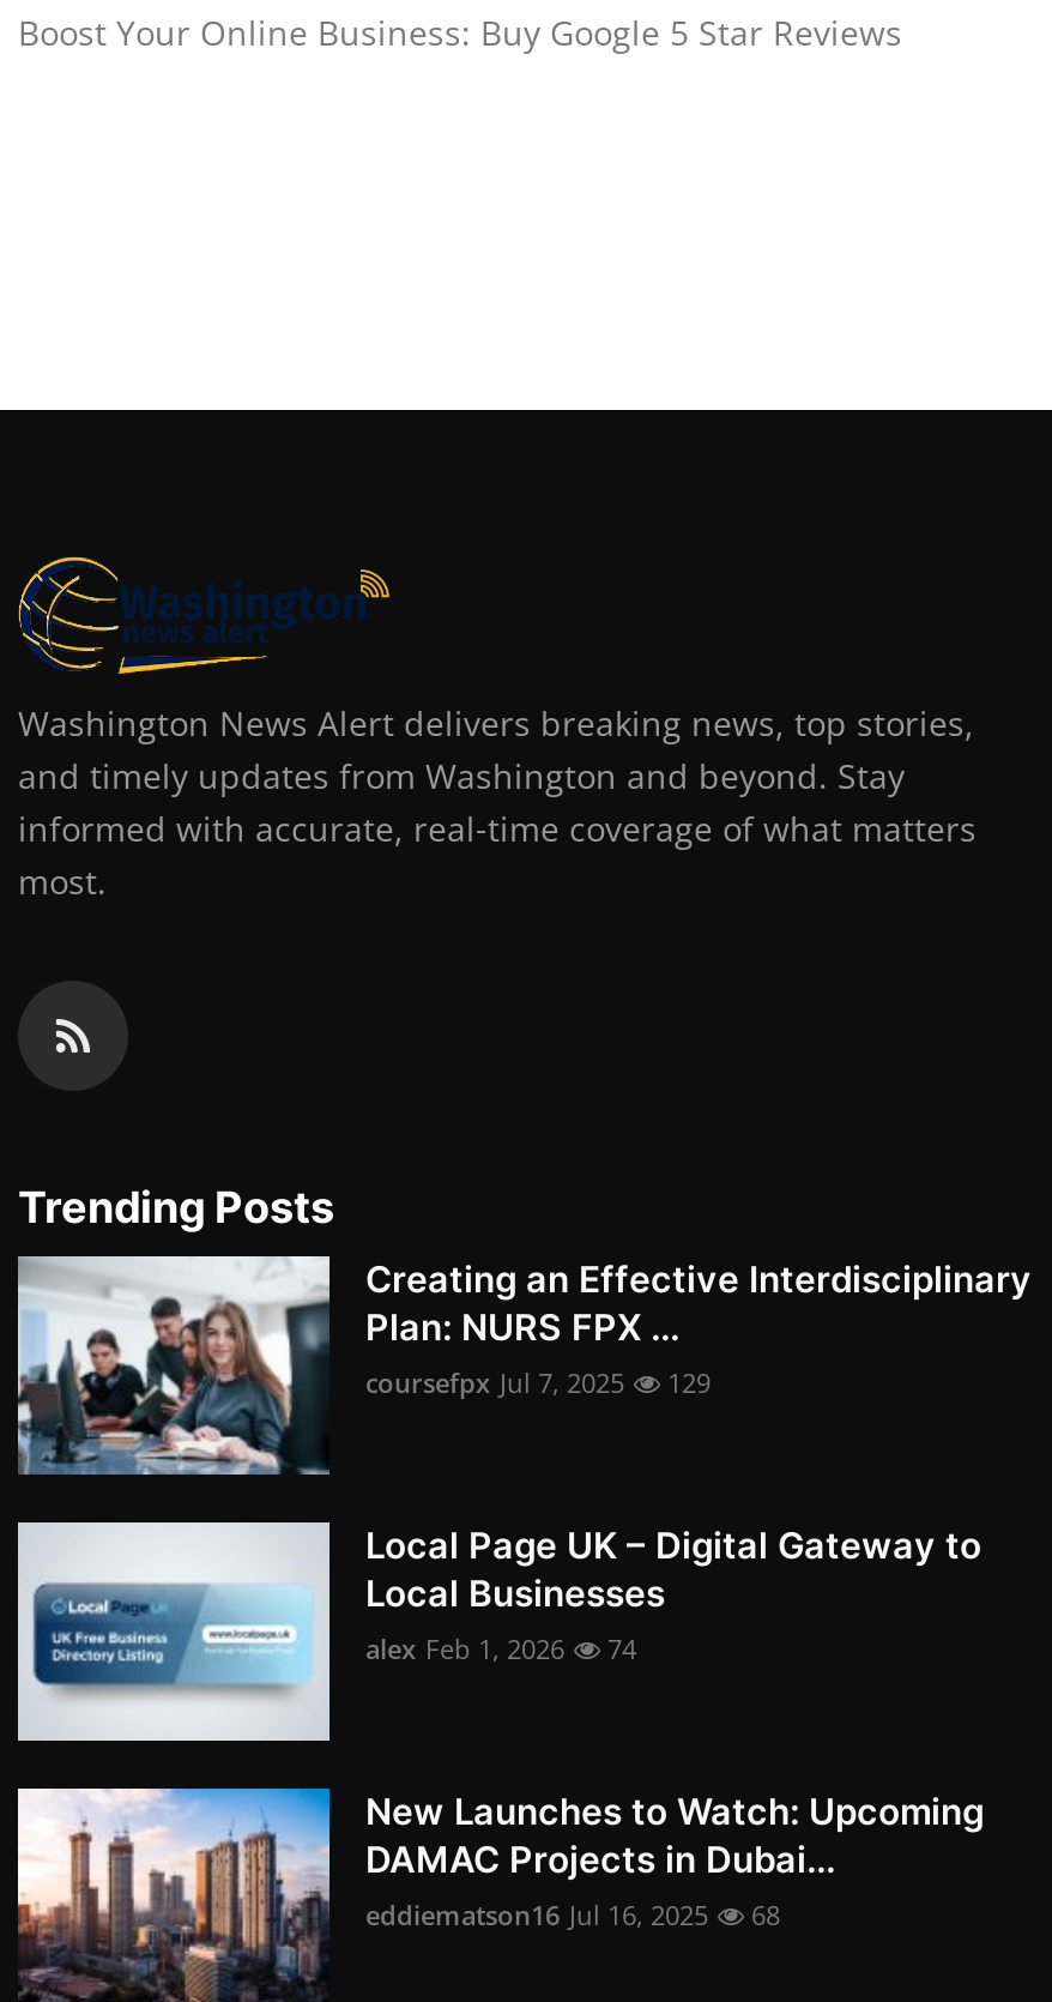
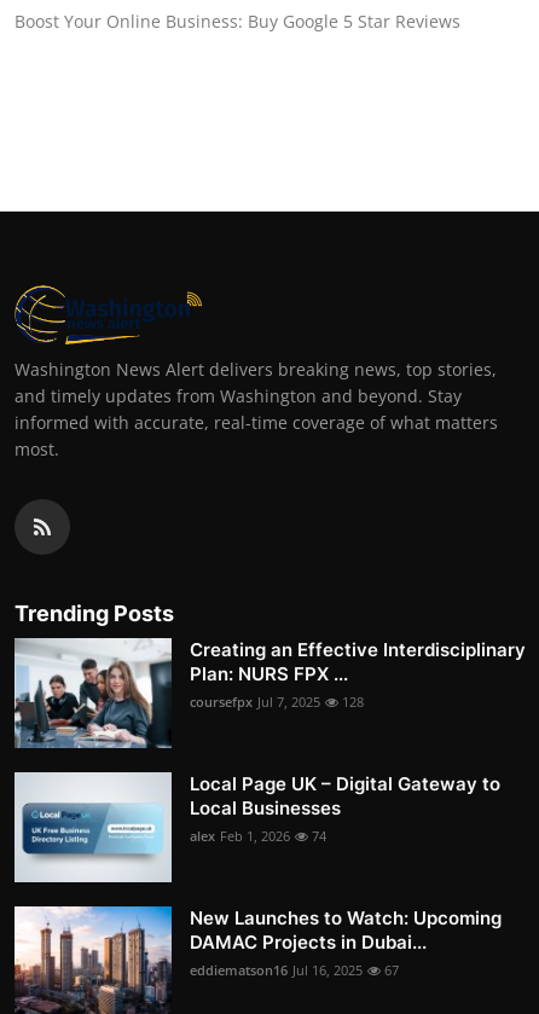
- coursefpx Jul 7, 2025 129
+ coursefpx Jul 7, 2025 128

- eddiematson16 Jul 16, 2025 68
+ eddiematson16 Jul 16, 2025 67
